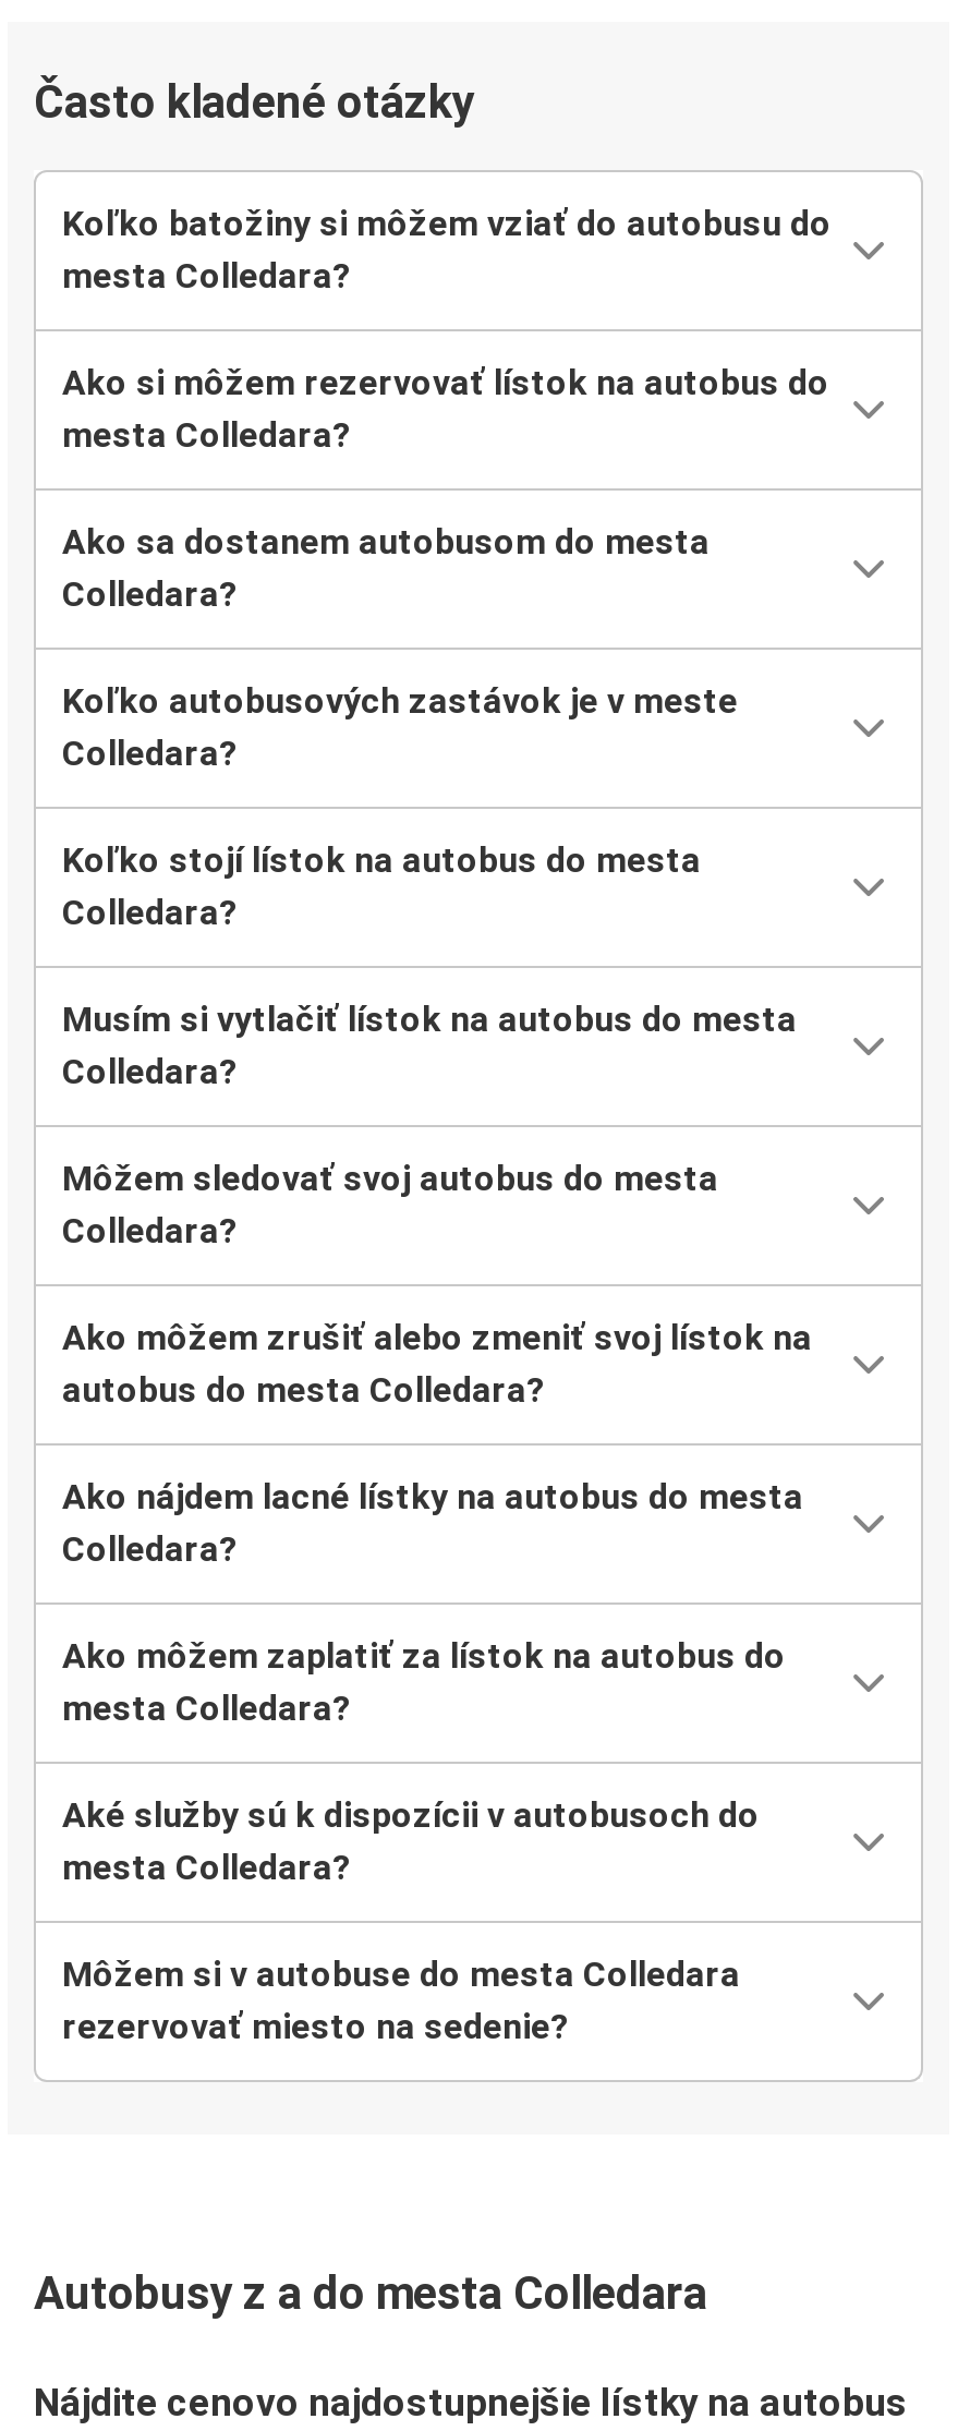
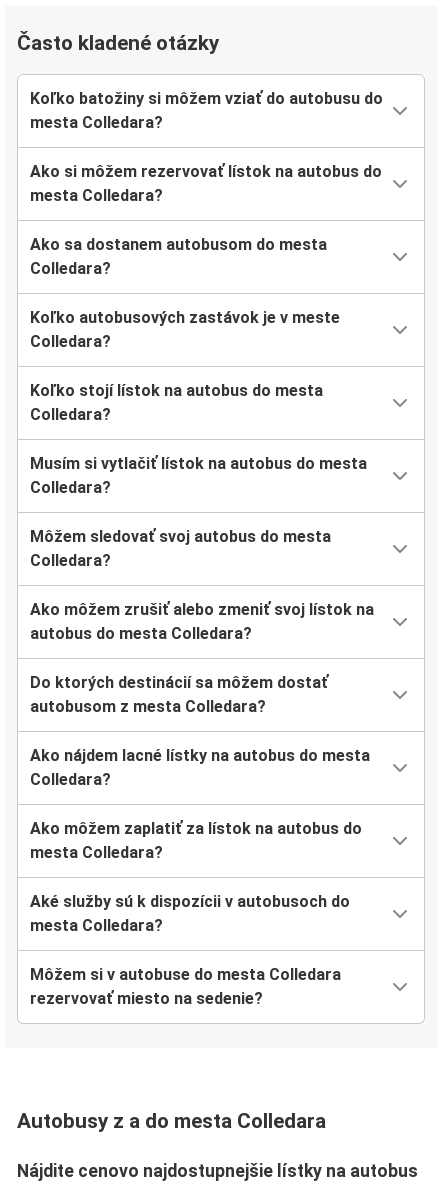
+ Do ktorých destinácií sa môžem dostať
+ autobusom z mesta Colledara?
